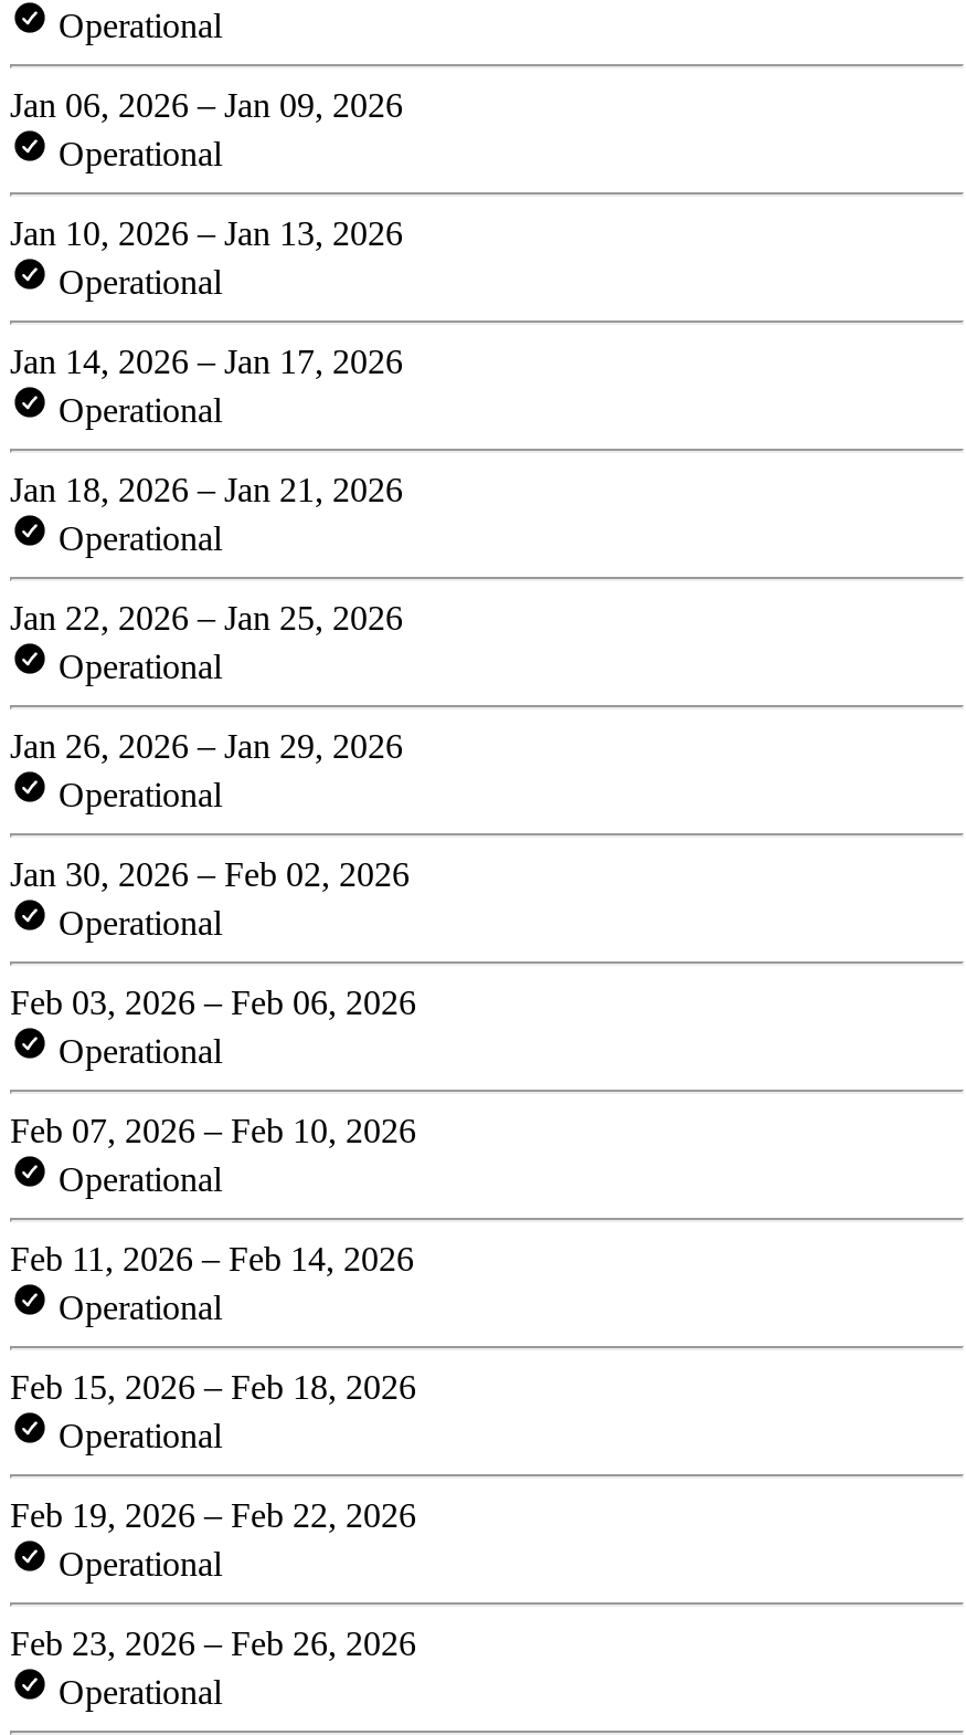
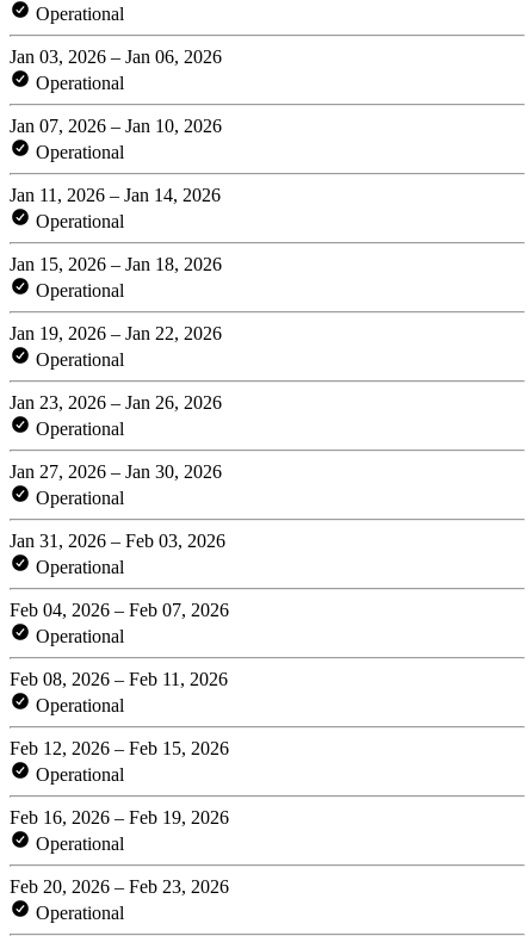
- Jan 06, 2026 – Jan 09, 2026
+ Jan 03, 2026 – Jan 06, 2026

- Jan 10, 2026 – Jan 13, 2026
+ Jan 07, 2026 – Jan 10, 2026

- Jan 14, 2026 – Jan 17, 2026
+ Jan 11, 2026 – Jan 14, 2026

- Jan 18, 2026 – Jan 21, 2026
+ Jan 15, 2026 – Jan 18, 2026

- Jan 22, 2026 – Jan 25, 2026
+ Jan 19, 2026 – Jan 22, 2026

- Jan 26, 2026 – Jan 29, 2026
+ Jan 23, 2026 – Jan 26, 2026

- Jan 30, 2026 – Feb 02, 2026
+ Jan 27, 2026 – Jan 30, 2026

- Feb 03, 2026 – Feb 06, 2026
+ Jan 31, 2026 – Feb 03, 2026

- Feb 07, 2026 – Feb 10, 2026
+ Feb 04, 2026 – Feb 07, 2026

- Feb 11, 2026 – Feb 14, 2026
+ Feb 08, 2026 – Feb 11, 2026

- Feb 15, 2026 – Feb 18, 2026
+ Feb 12, 2026 – Feb 15, 2026

- Feb 19, 2026 – Feb 22, 2026
+ Feb 16, 2026 – Feb 19, 2026

- Feb 23, 2026 – Feb 26, 2026
+ Feb 20, 2026 – Feb 23, 2026
